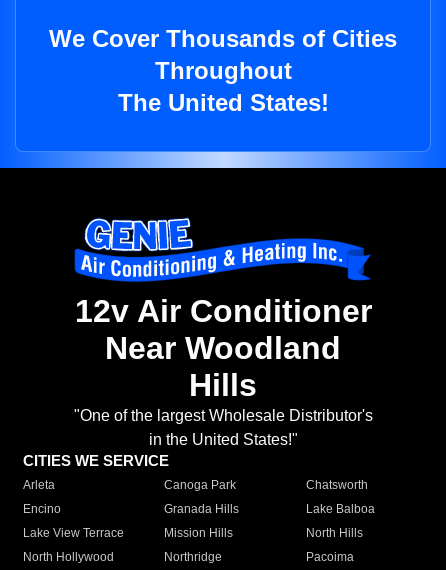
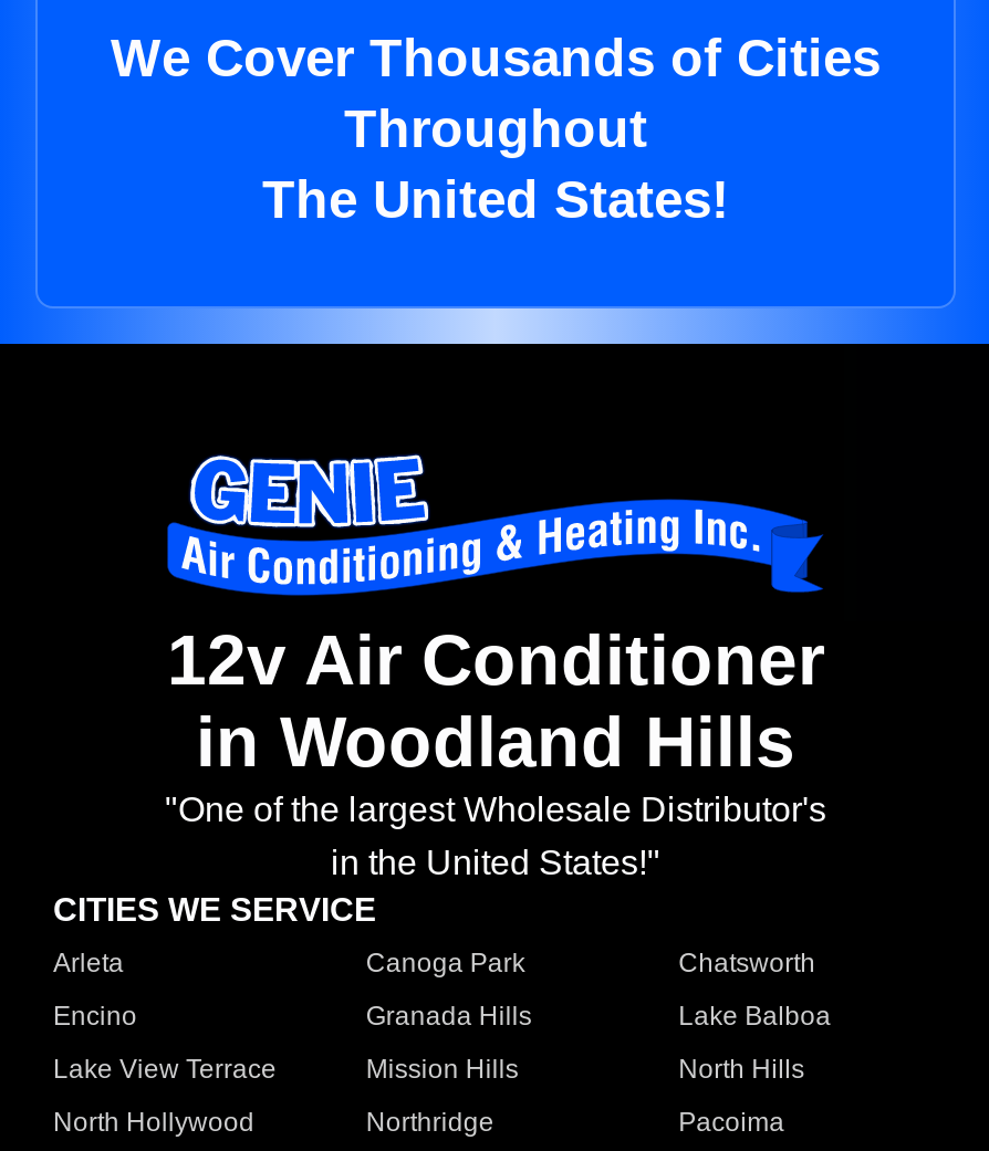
- Near Woodland
- Hills
+ in Woodland Hills
